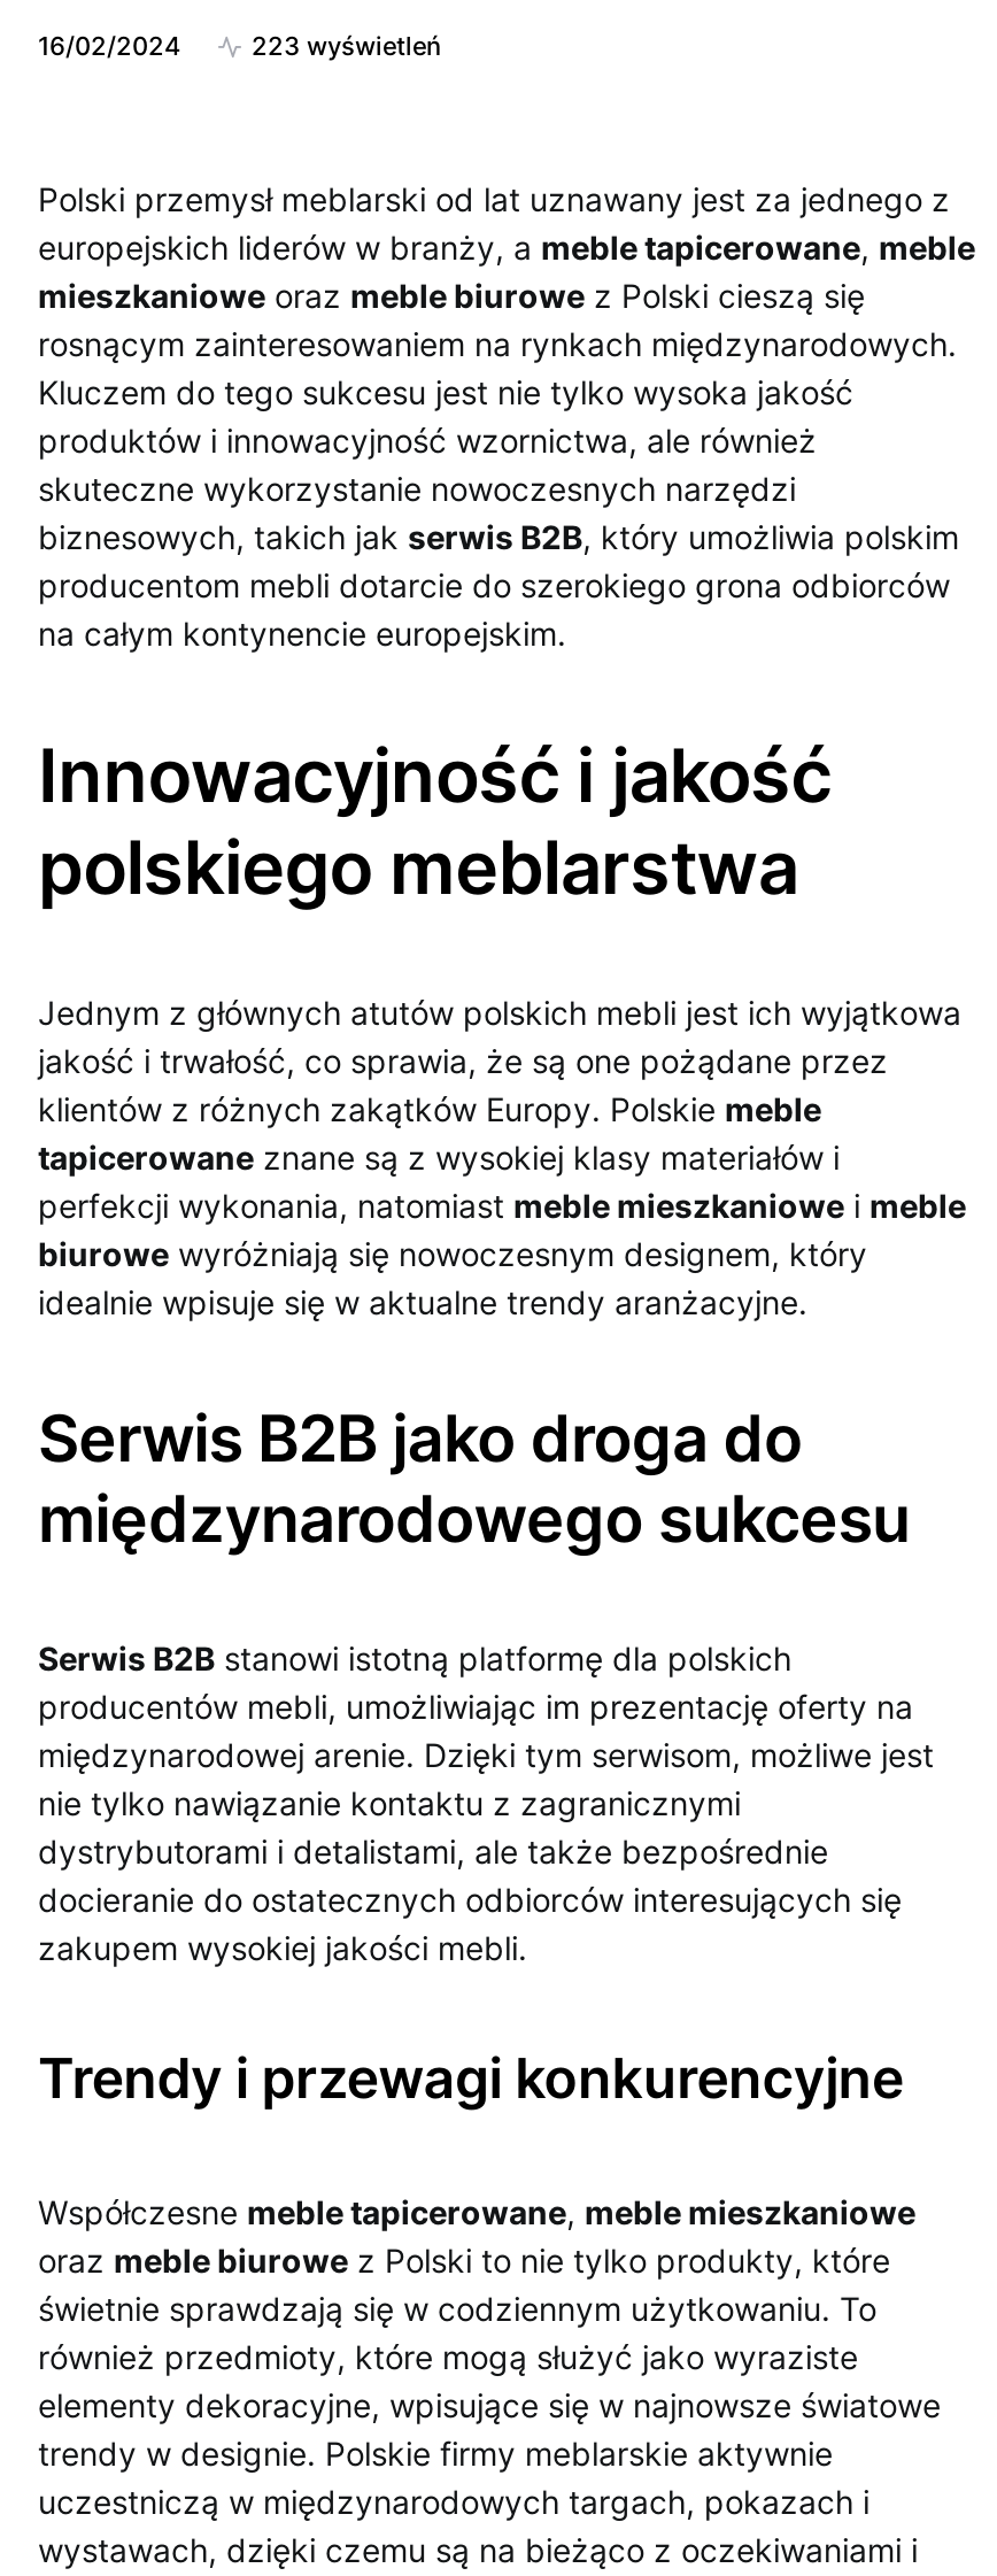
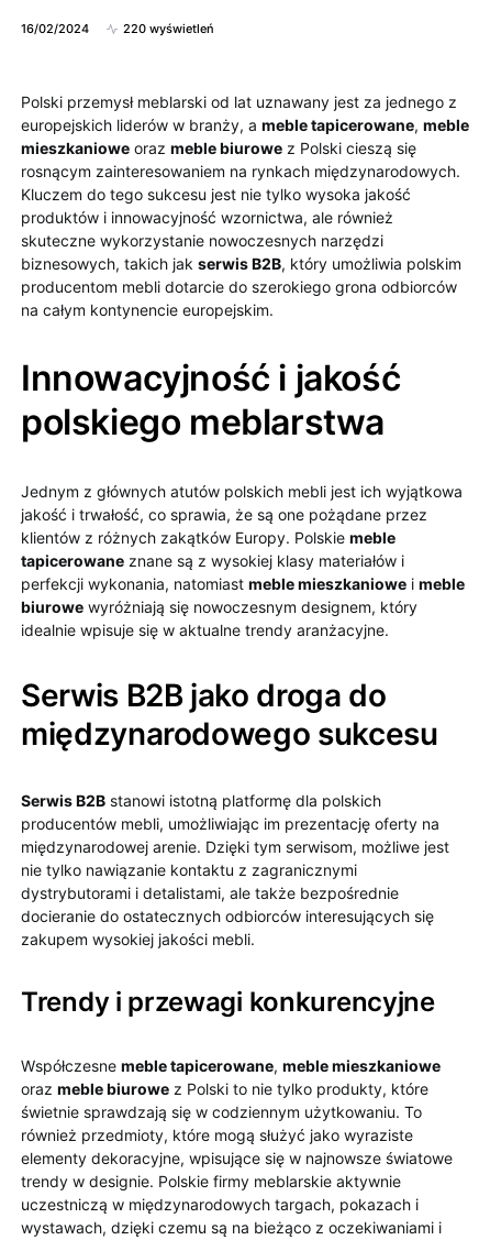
- 223 wyświetleń
+ 220 wyświetleń
